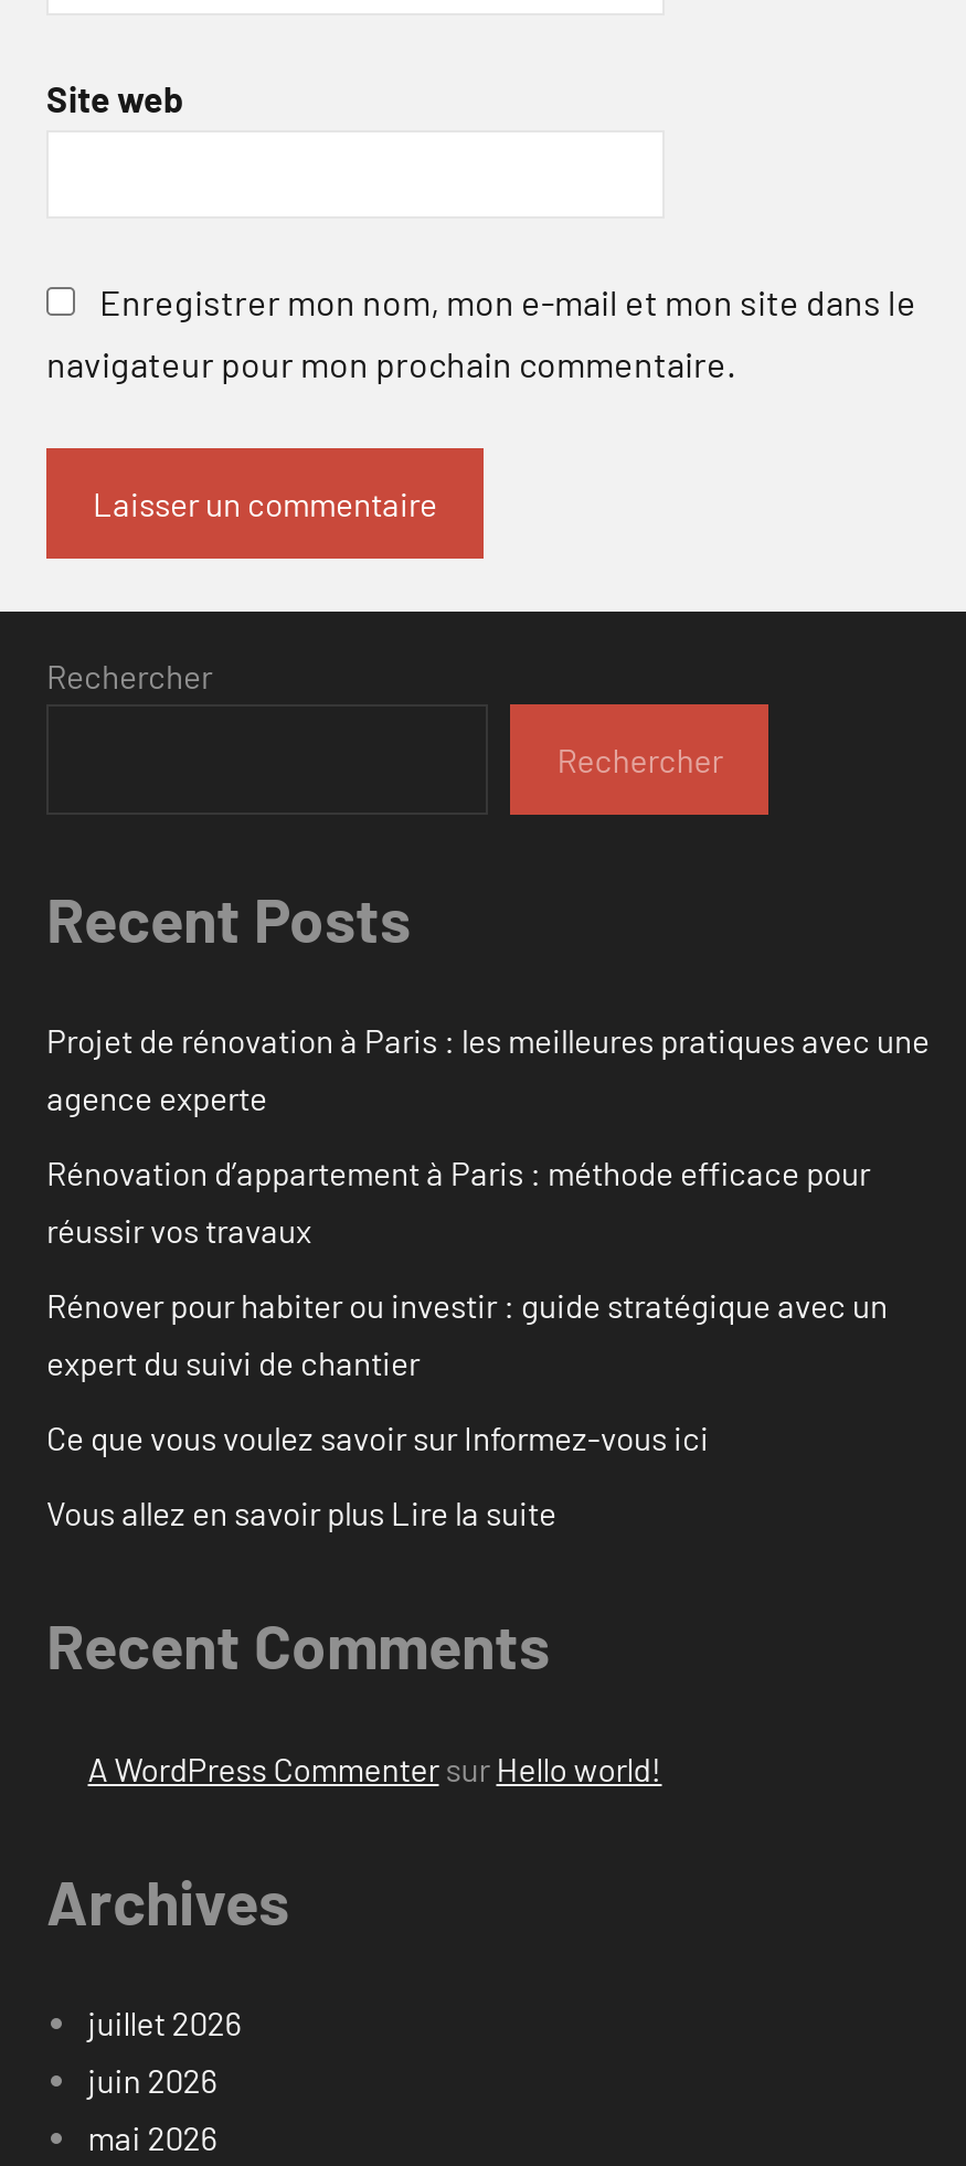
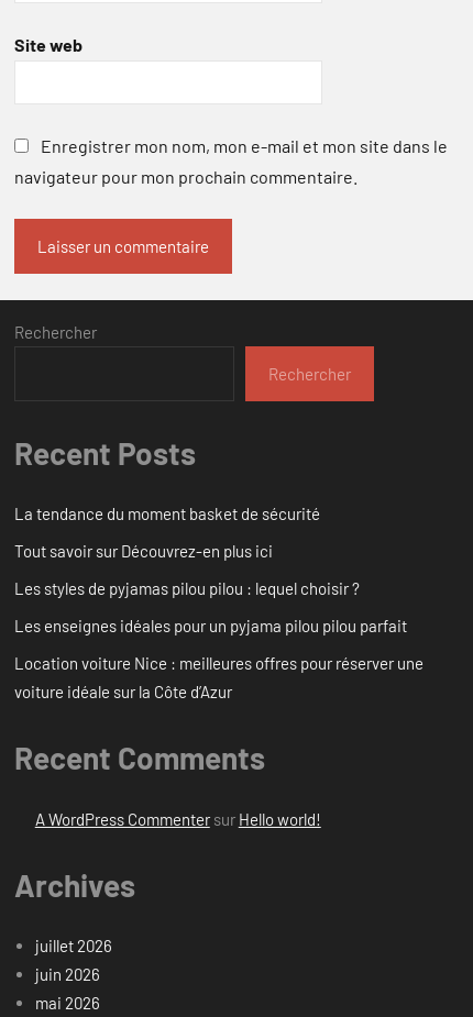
- Projet de rénovation à Paris : les meilleures pratiques avec une
- agence experte
+ La tendance du moment basket de sécurité

- Rénovation d’appartement à Paris : méthode efficace pour
- réussir vos travaux
+ Tout savoir sur Découvrez-en plus ici

- Rénover pour habiter ou investir : guide stratégique avec un
- expert du suivi de chantier
+ Les styles de pyjamas pilou pilou : lequel choisir ?

- Ce que vous voulez savoir sur Informez-vous ici
+ Les enseignes idéales pour un pyjama pilou pilou parfait

- Vous allez en savoir plus Lire la suite
+ Location voiture Nice : meilleures offres pour réserver une
+ voiture idéale sur la Côte d’Azur
